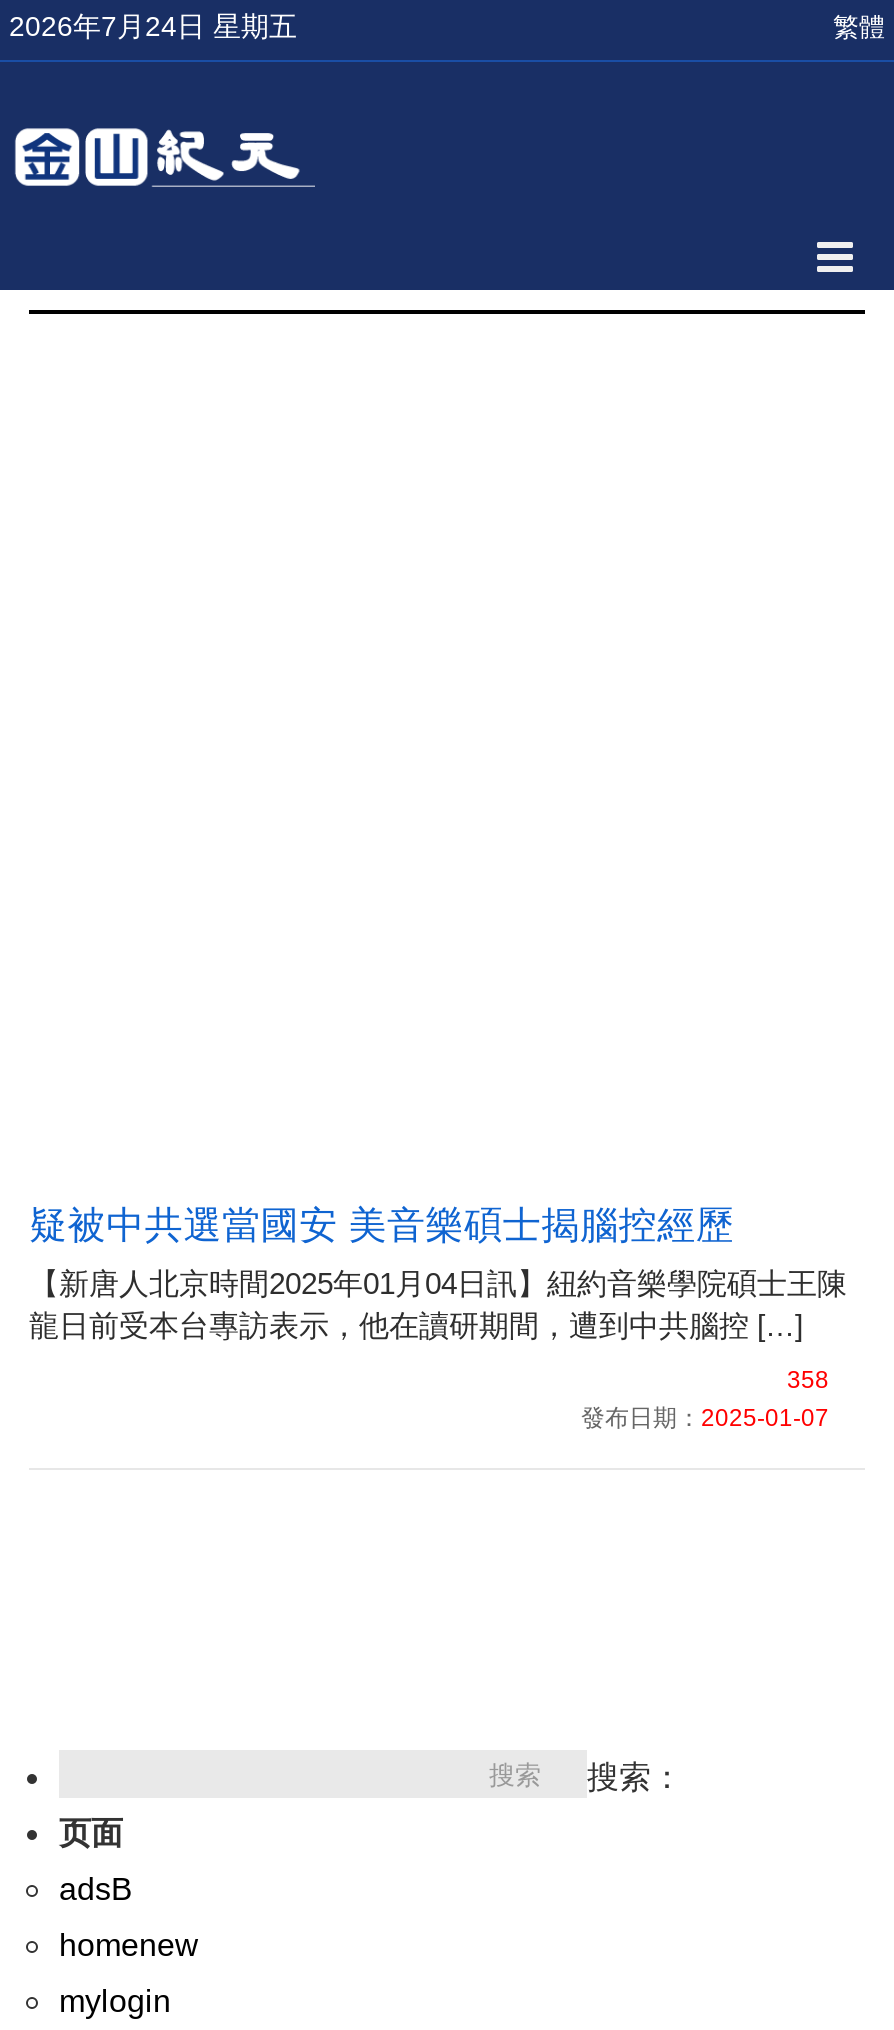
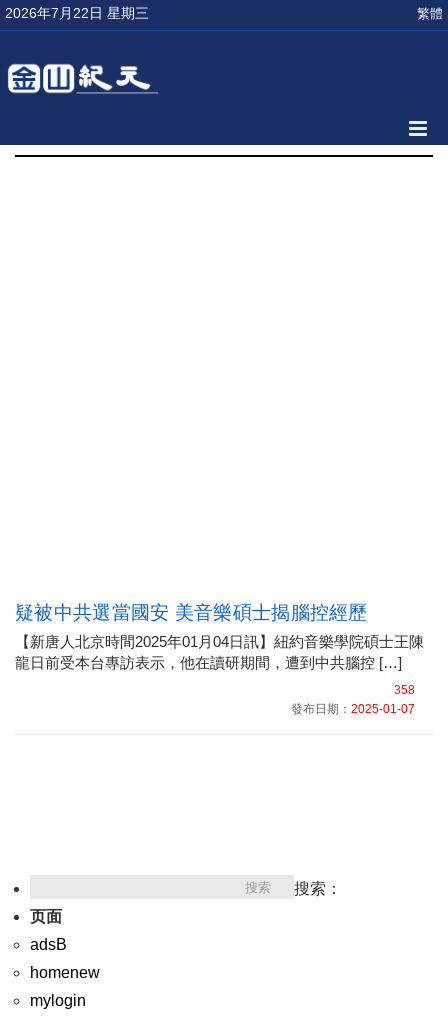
- 2026年7月24日 星期五
+ 2026年7月22日 星期三
